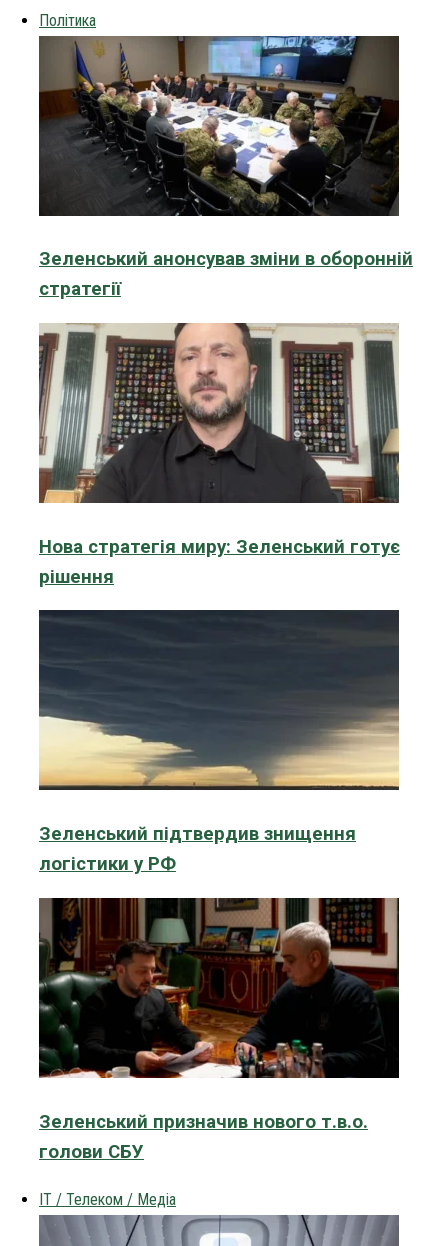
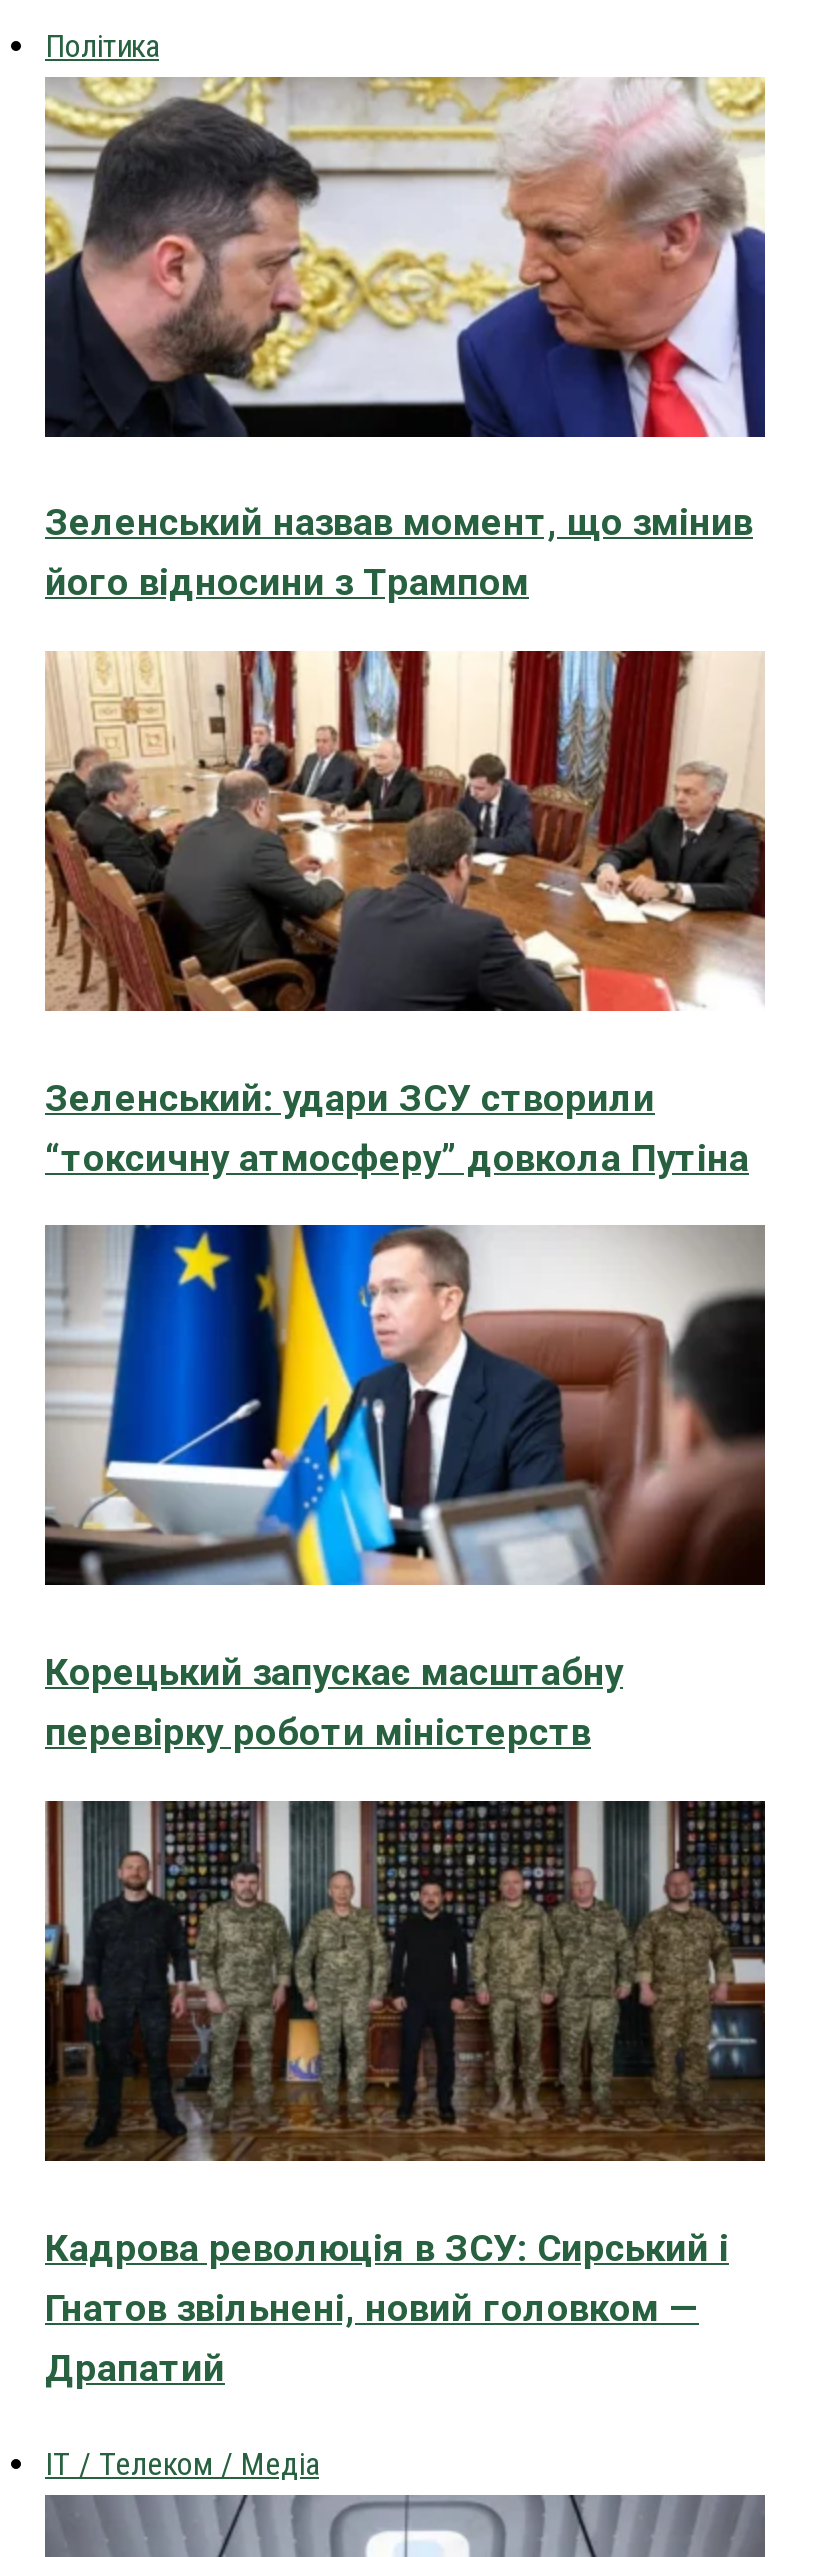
- [image]
- Зеленський анонсував зміни в оборонній
- стратегії
+ [image]
+ Зеленський назвав момент, що змінив
+ його відносини з Трампом

- [image]
- Нова стратегія миру: Зеленський готує
- рішення
+ [image]
+ Зеленський: удари ЗСУ створили
+ “токсичну атмосферу” довкола Путіна

- [image]
- Зеленський підтвердив знищення
- логістики у РФ
+ [image]
+ Корецький запускає масштабну
+ перевірку роботи міністерств

- [image]
- Зеленський призначив нового т.в.о.
- голови СБУ
+ [image]
+ Кадрова революція в ЗСУ: Сирський і
+ Гнатов звільнені, новий головком —
+ Драпатий
